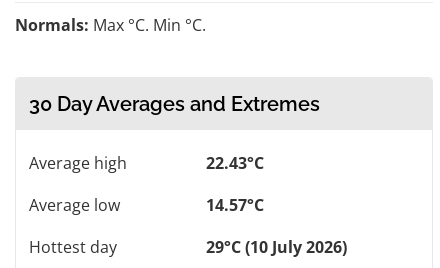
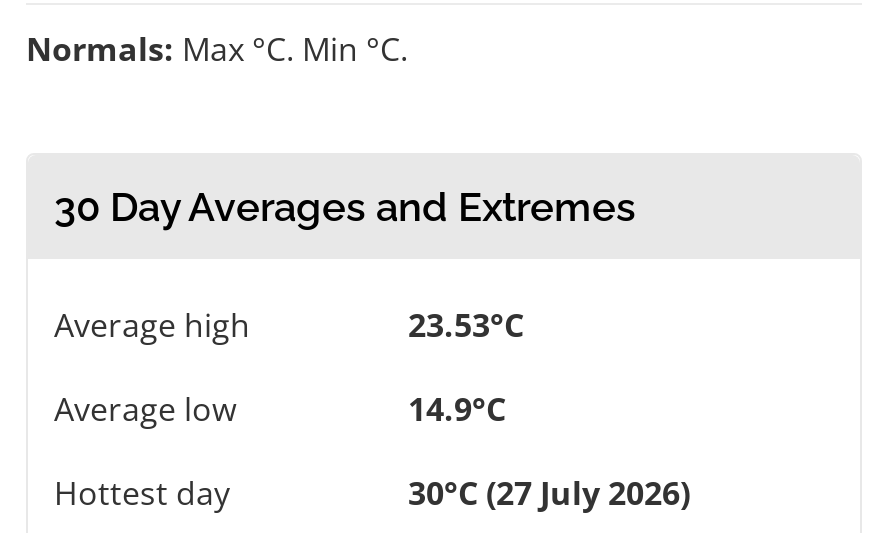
- 22.43°C
+ 23.53°C

- 14.57°C
+ 14.9°C

- 29°C (10 July 2026)
+ 30°C (27 July 2026)
